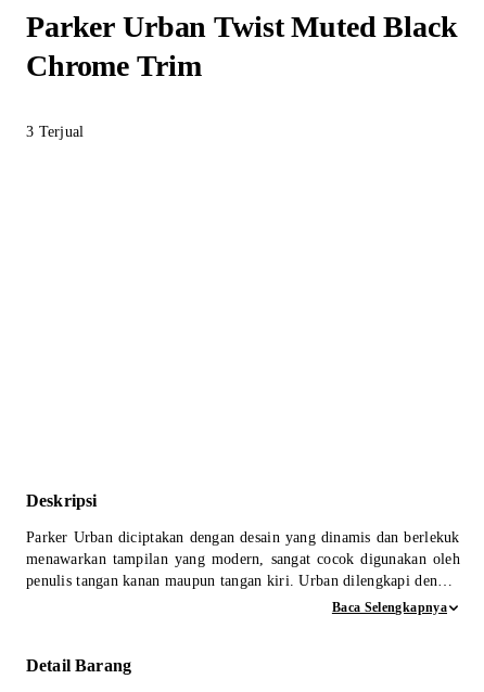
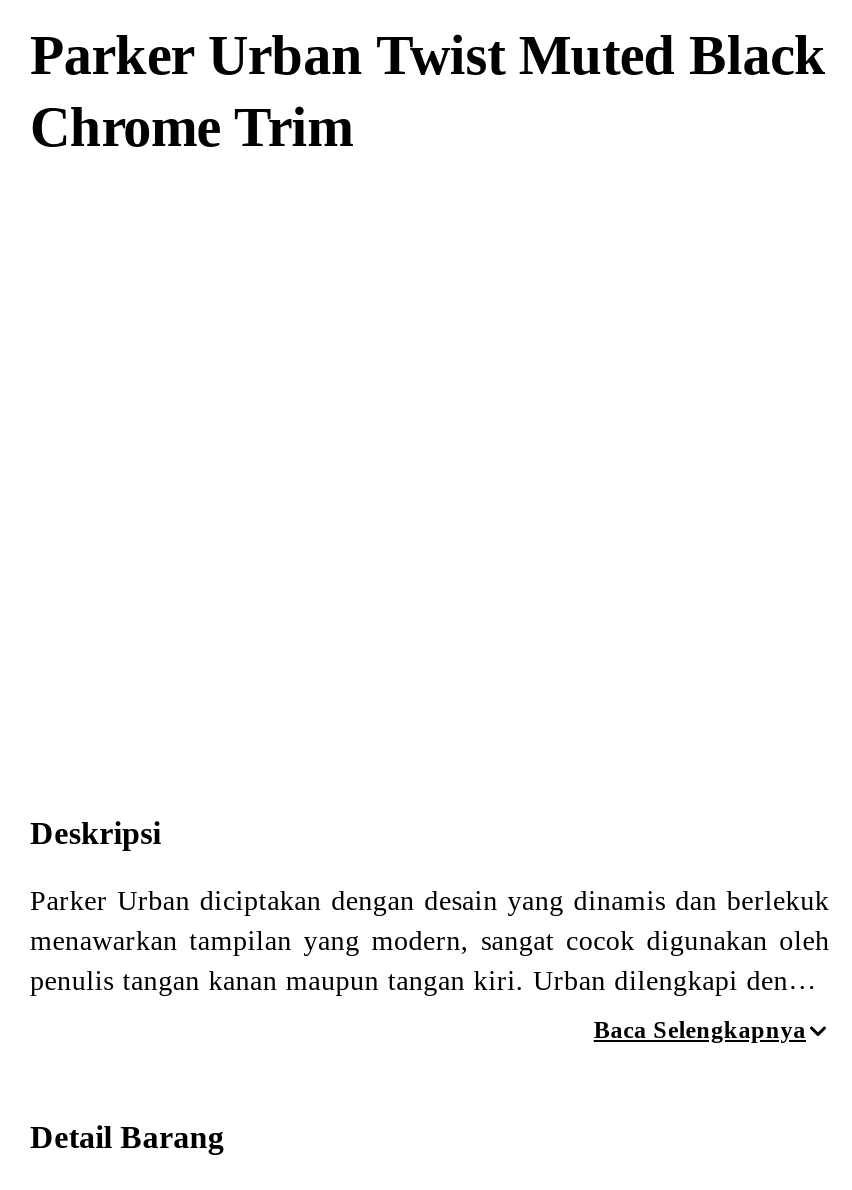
- 3 Terjual
